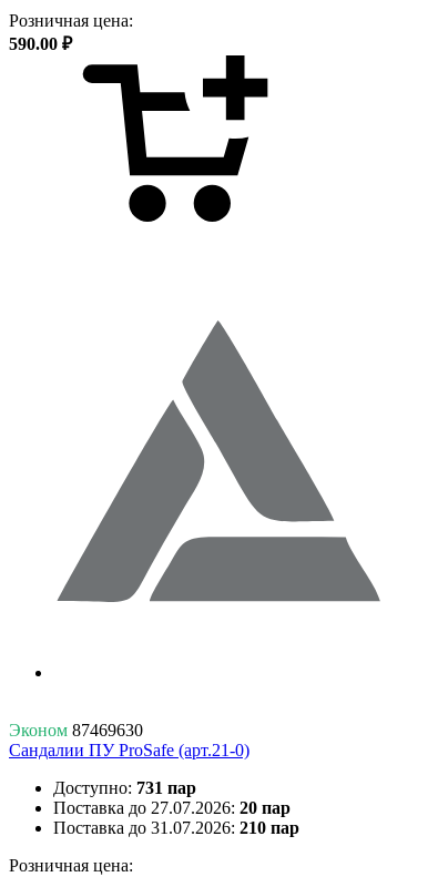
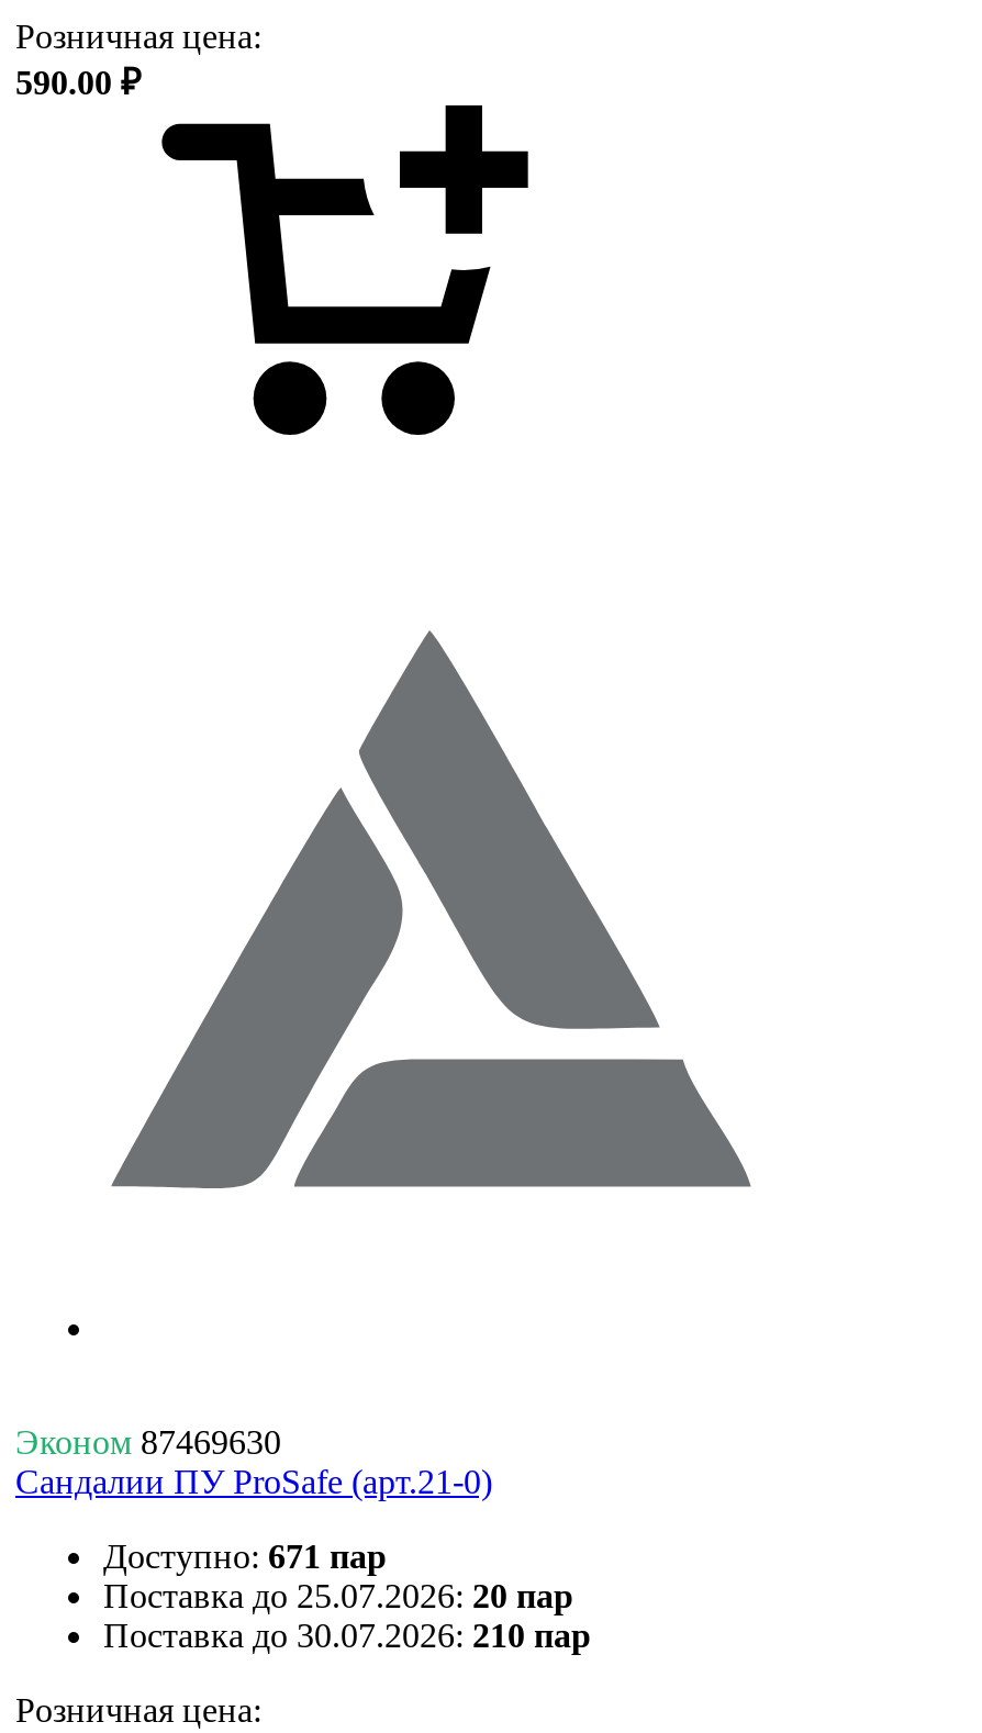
- Доступно: 731 пар
+ Доступно: 671 пар

- Поставка до 27.07.2026: 20 пар
+ Поставка до 25.07.2026: 20 пар

- Поставка до 31.07.2026: 210 пар
+ Поставка до 30.07.2026: 210 пар
